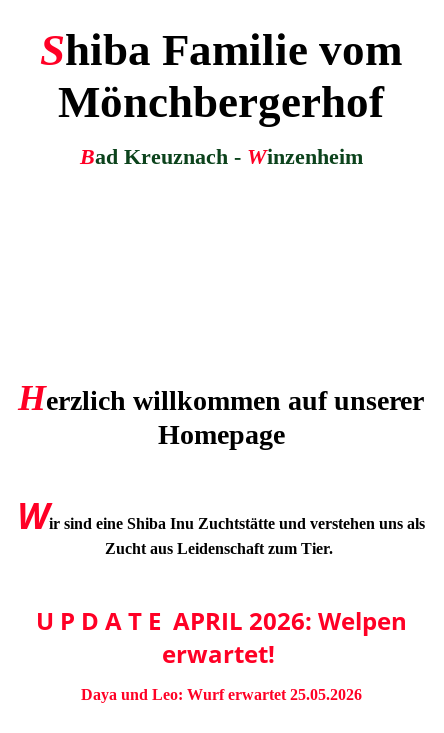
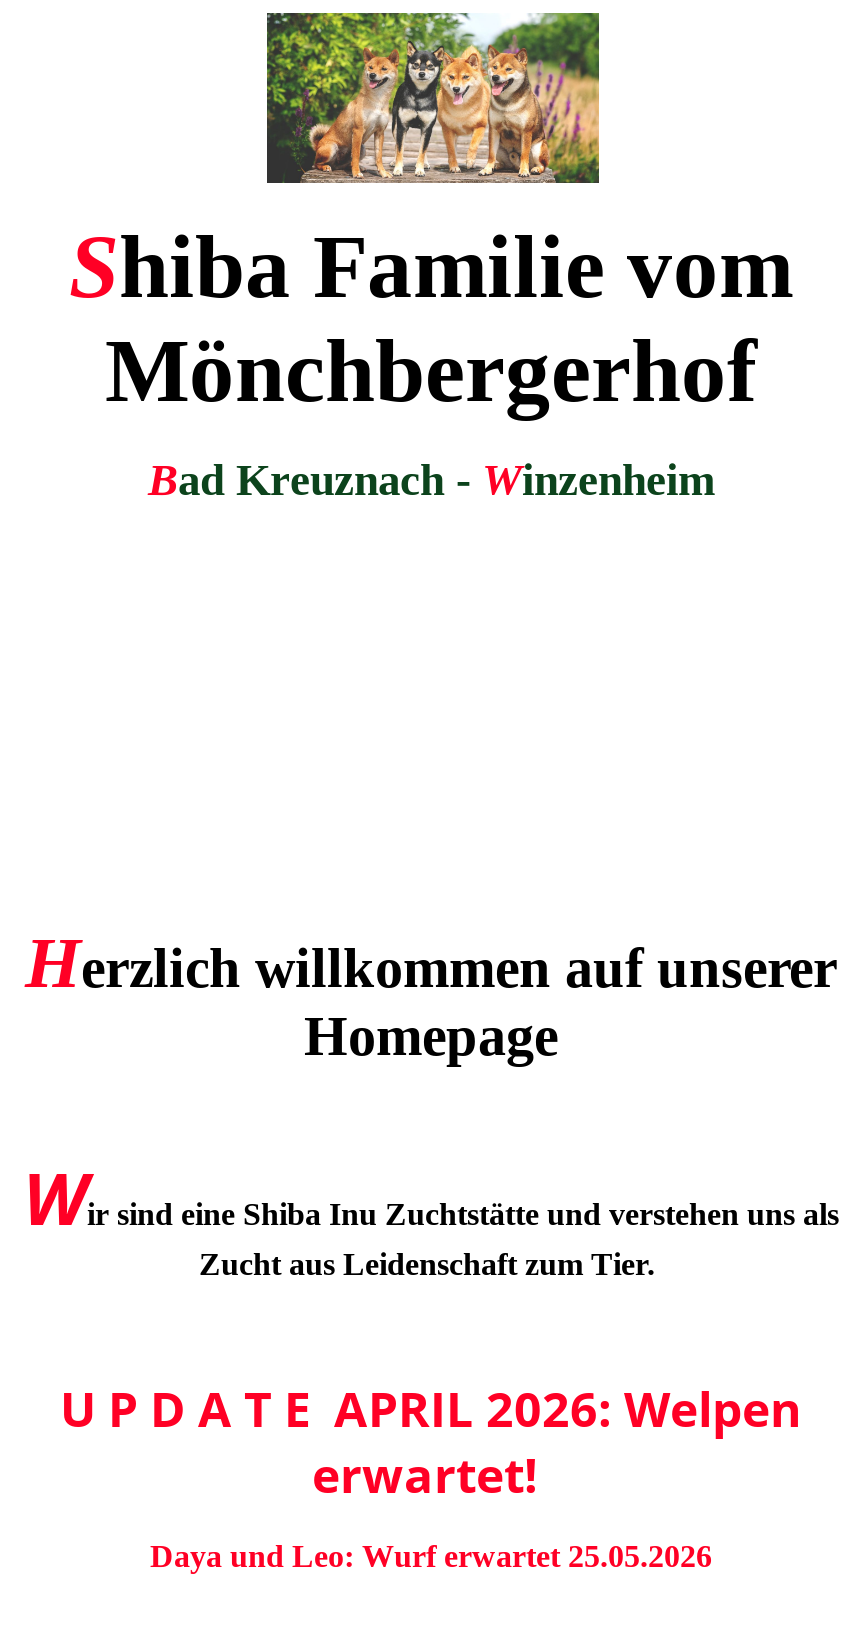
+ [image]
